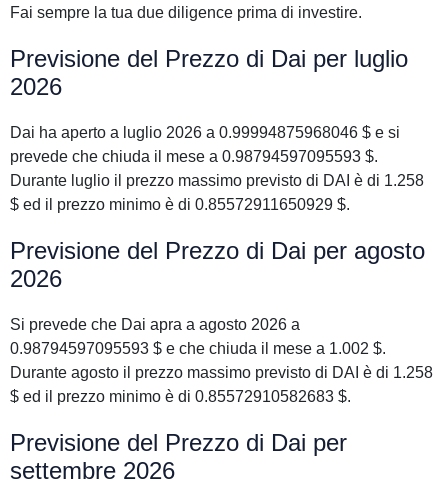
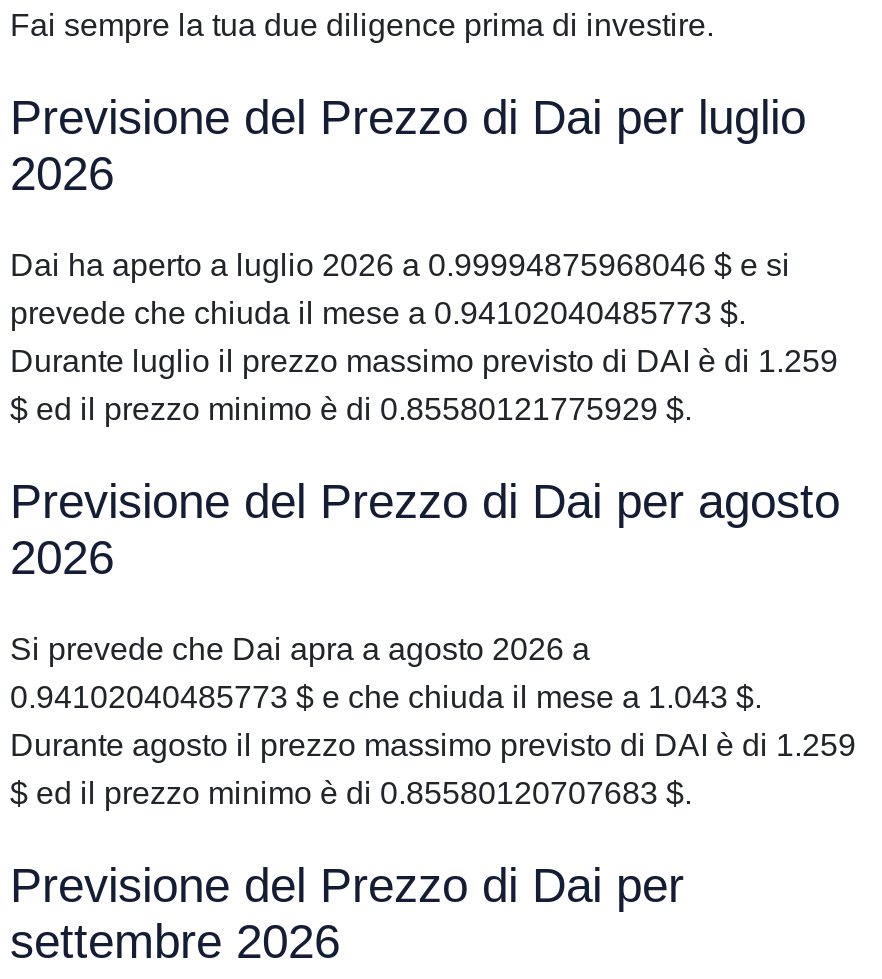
- prevede che chiuda il mese a 0.98794597095593 $.
+ prevede che chiuda il mese a 0.94102040485773 $.

- Durante luglio il prezzo massimo previsto di DAI è di 1.258
+ Durante luglio il prezzo massimo previsto di DAI è di 1.259

- $ ed il prezzo minimo è di 0.85572911650929 $.
+ $ ed il prezzo minimo è di 0.85580121775929 $.

- 0.98794597095593 $ e che chiuda il mese a 1.002 $.
+ 0.94102040485773 $ e che chiuda il mese a 1.043 $.

- Durante agosto il prezzo massimo previsto di DAI è di 1.258
+ Durante agosto il prezzo massimo previsto di DAI è di 1.259

- $ ed il prezzo minimo è di 0.85572910582683 $.
+ $ ed il prezzo minimo è di 0.85580120707683 $.
